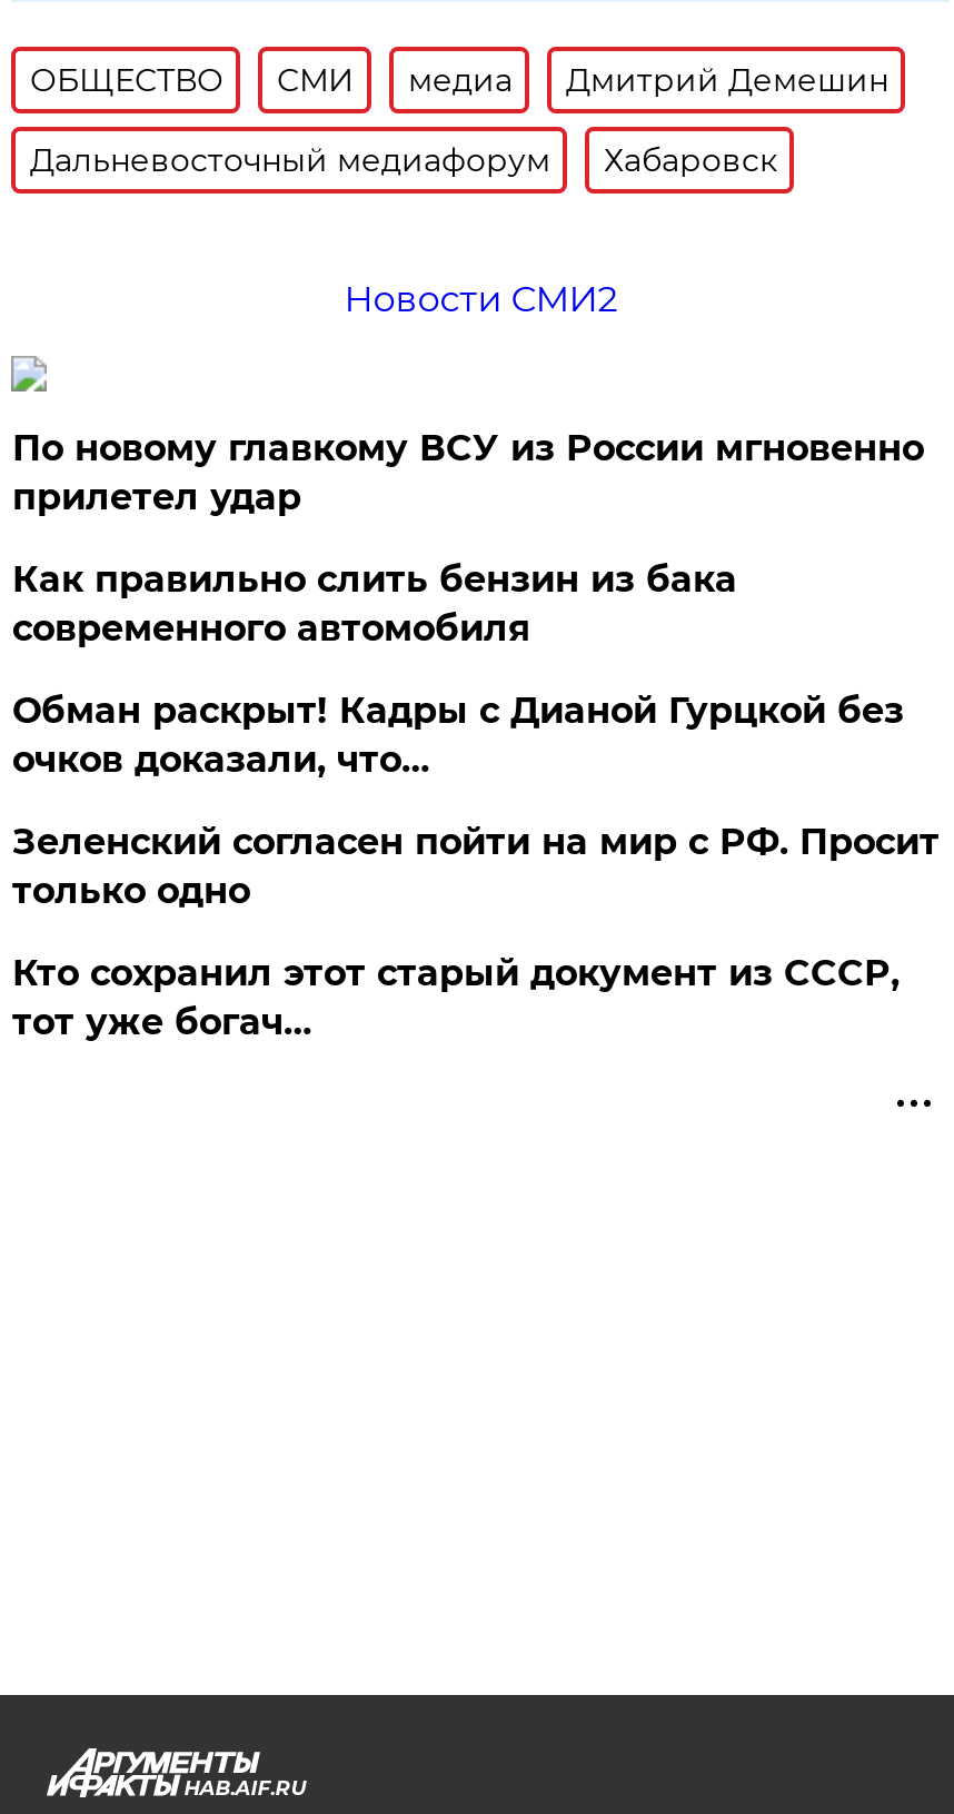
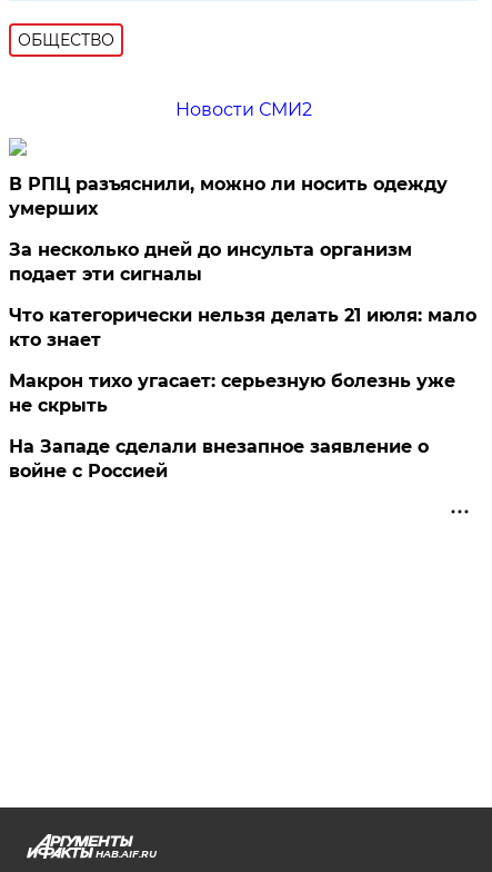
- СМИ
- медиа
- Дмитрий Демешин
- Дальневосточный медиафорум
- Хабаровск

- По новому главкому ВСУ из России мгновенно
- прилетел удар
+ В РПЦ разъяснили, можно ли носить одежду
+ умерших

- Как правильно слить бензин из бака
- современного автомобиля
+ За несколько дней до инсульта организм
+ подает эти сигналы

- Обман раскрыт! Кадры с Дианой Гурцкой без
- очков доказали, что…
+ Что категорически нельзя делать 21 июля: мало
+ кто знает

- Зеленский согласен пойти на мир с РФ. Просит
- только одно
+ Макрон тихо угасает: серьезную болезнь уже
+ не скрыть

- Кто сохранил этот старый документ из СССР,
- тот уже богач…
+ На Западе сделали внезапное заявление о
+ войне с Россией
